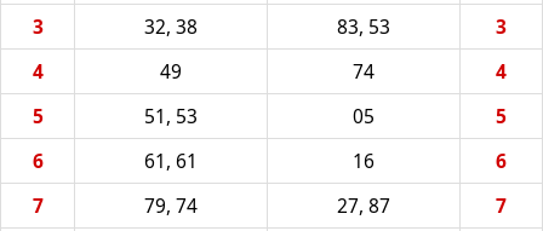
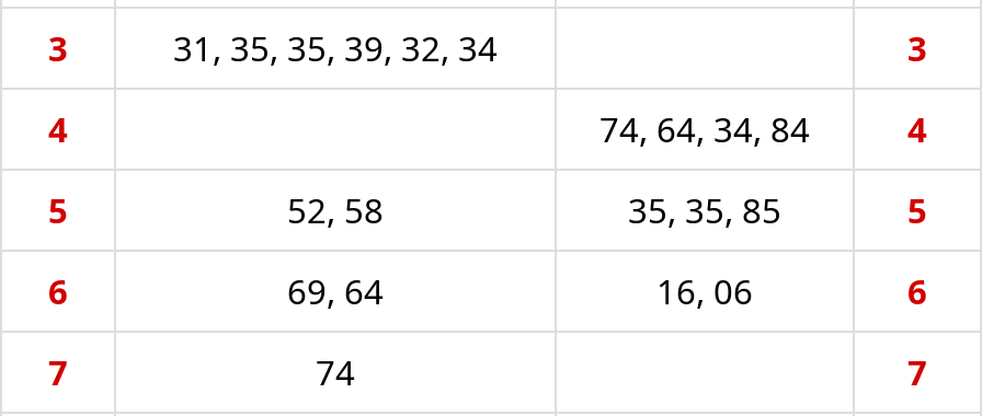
- 32, 38
- 83, 53
+ 31, 35, 35, 39, 32, 34

- 49
- 74
+ 74, 64, 34, 84

- 51, 53
- 05
+ 52, 58
+ 35, 35, 85

- 61, 61
- 16
+ 69, 64
+ 16, 06

- 79, 74
- 27, 87
+ 74
